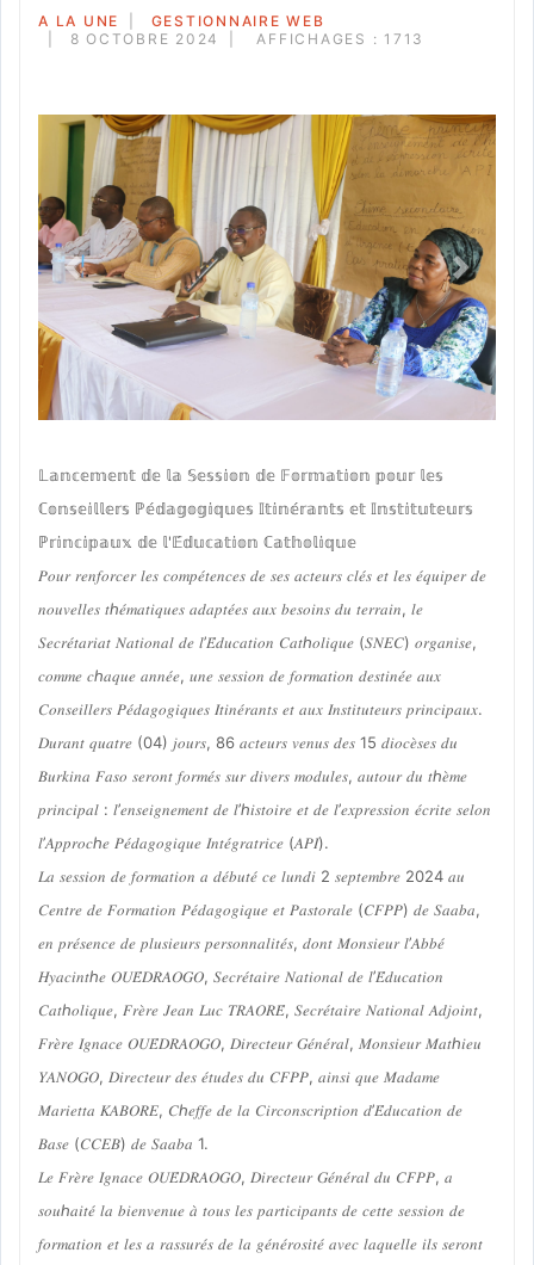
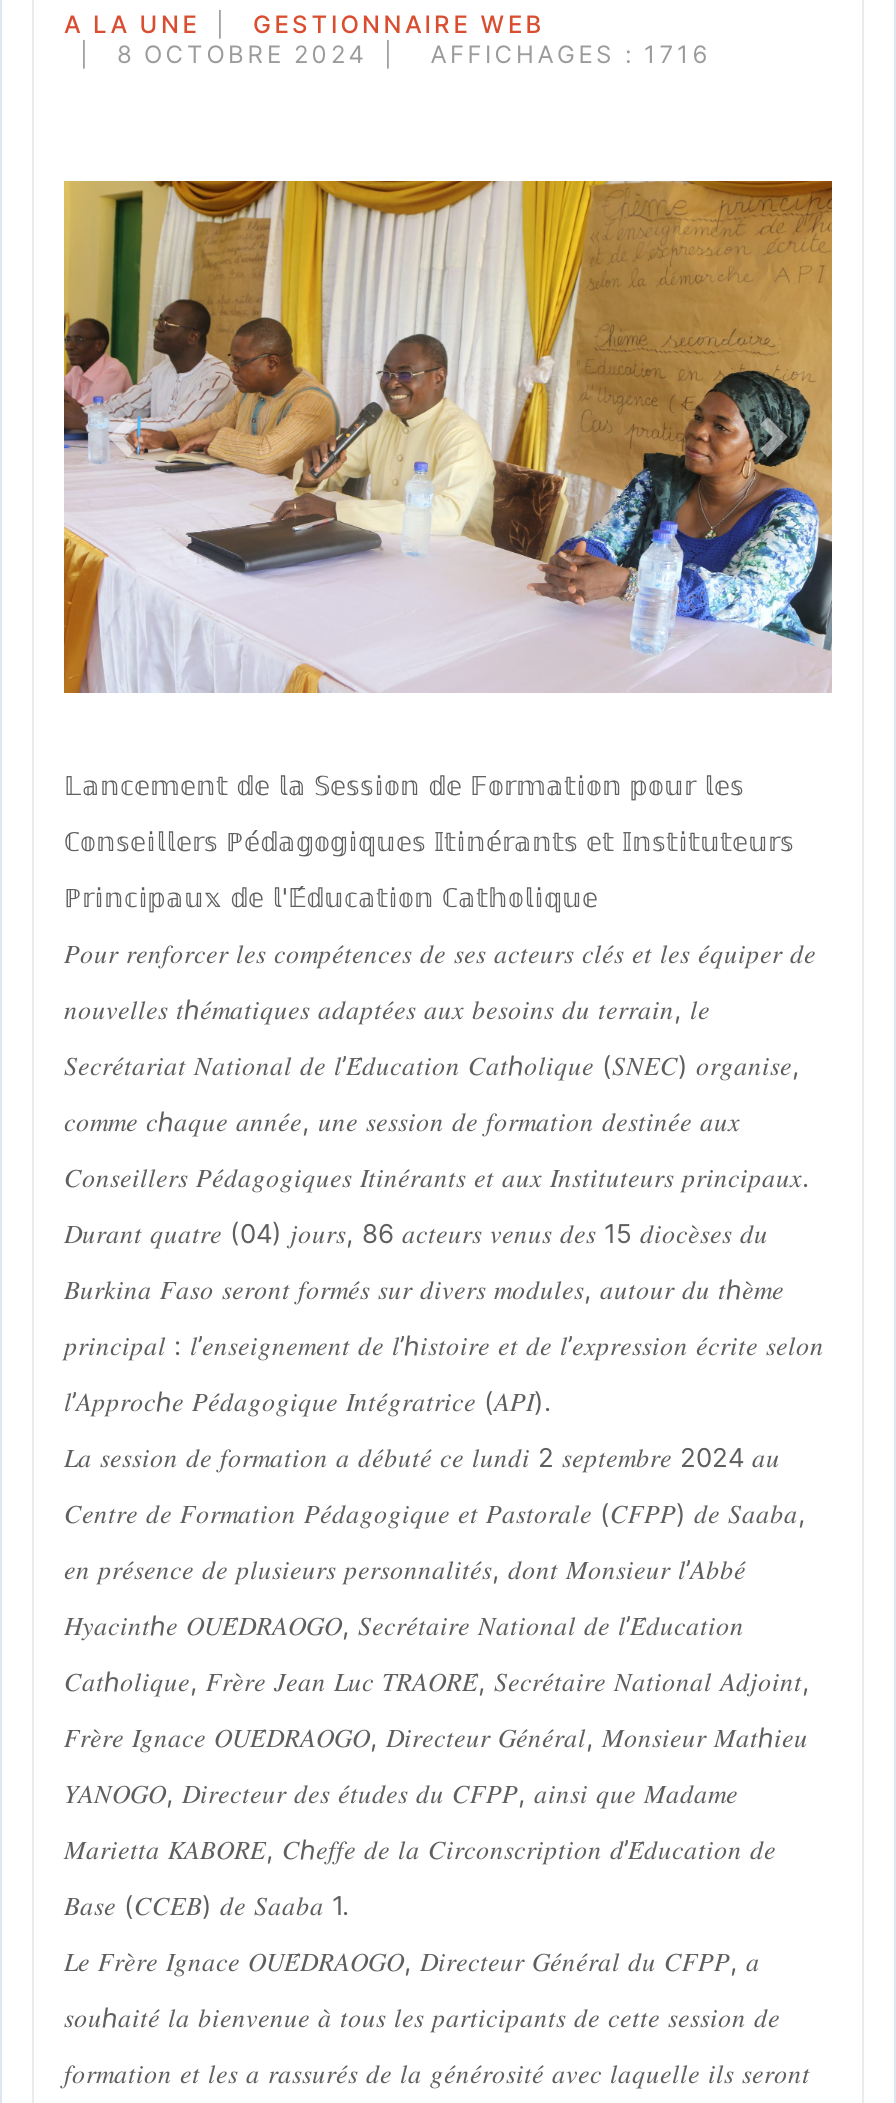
- AFFICHAGES : 1713
+ AFFICHAGES : 1716
